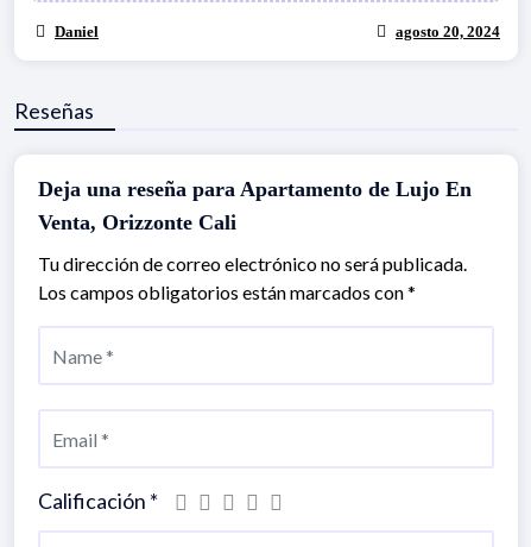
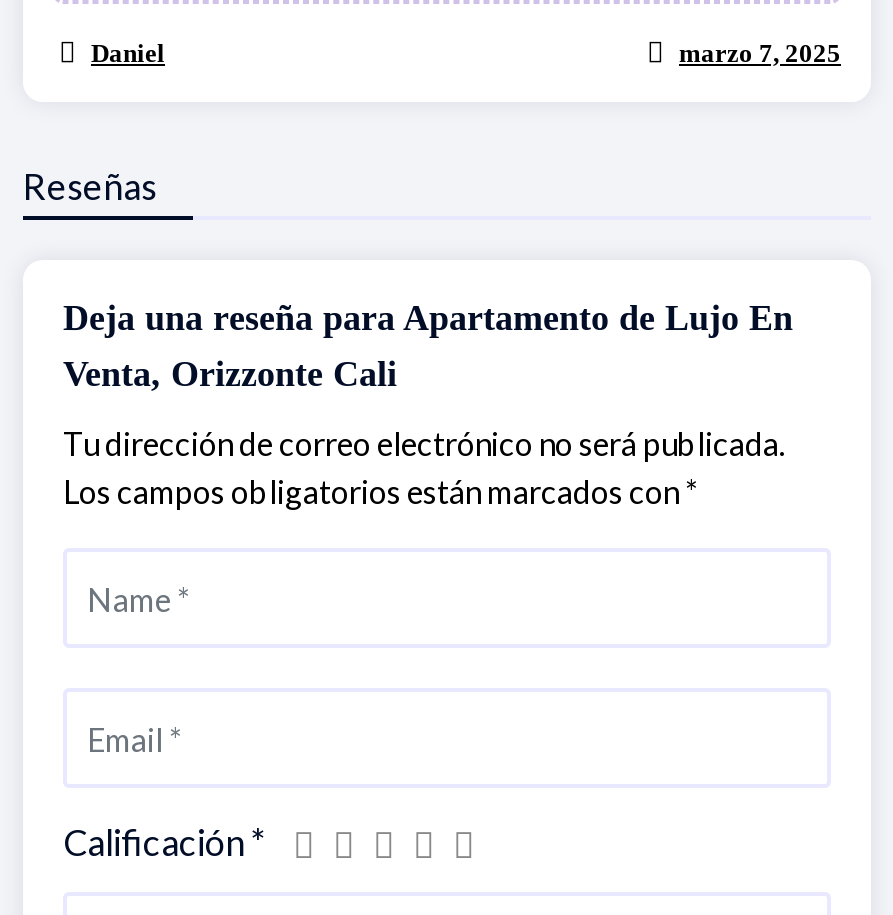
- agosto 20, 2024
+ marzo 7, 2025
